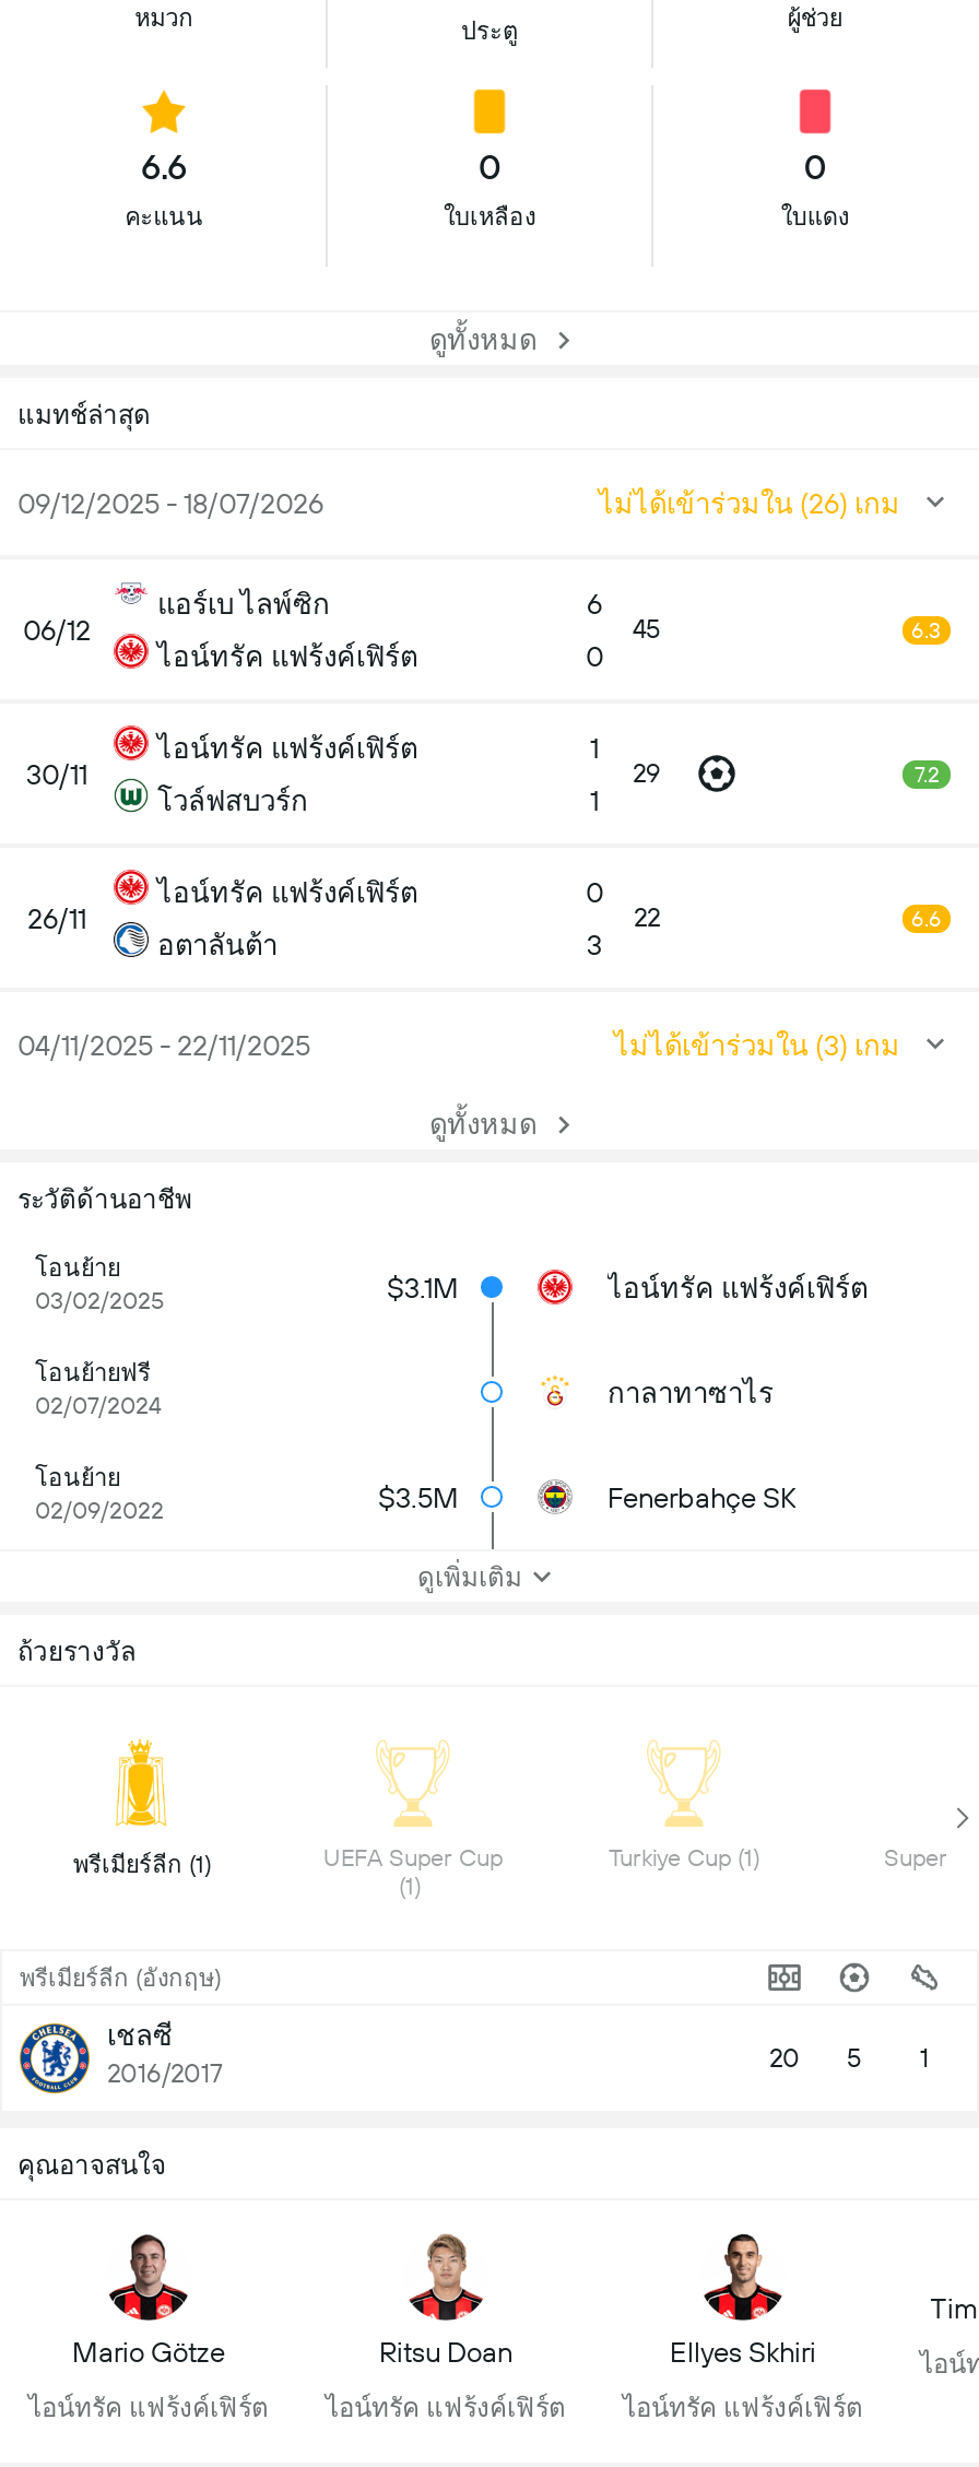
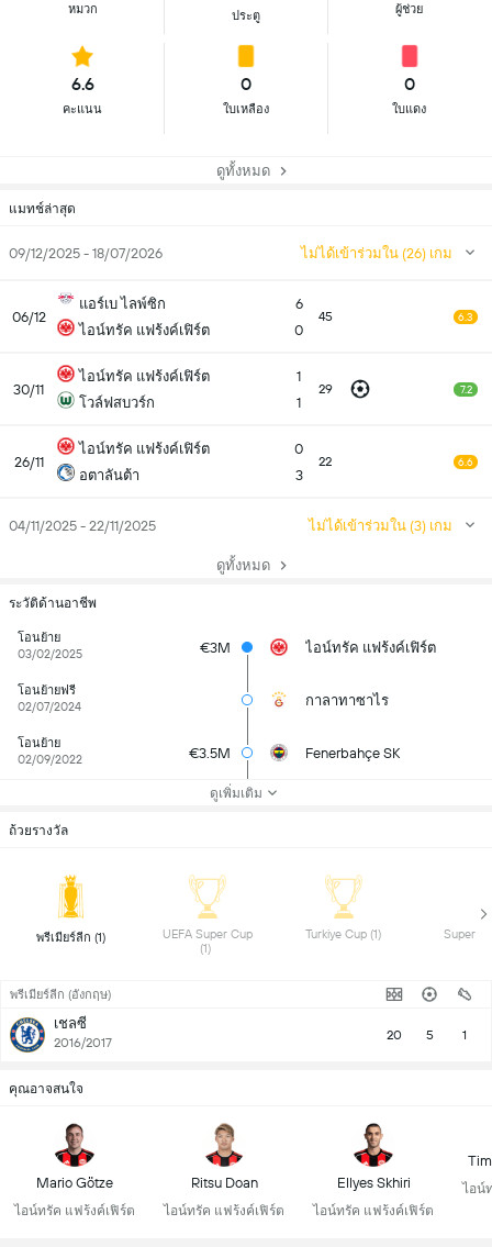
- $3.1M
+ €3M

- $3.5M
+ €3.5M
